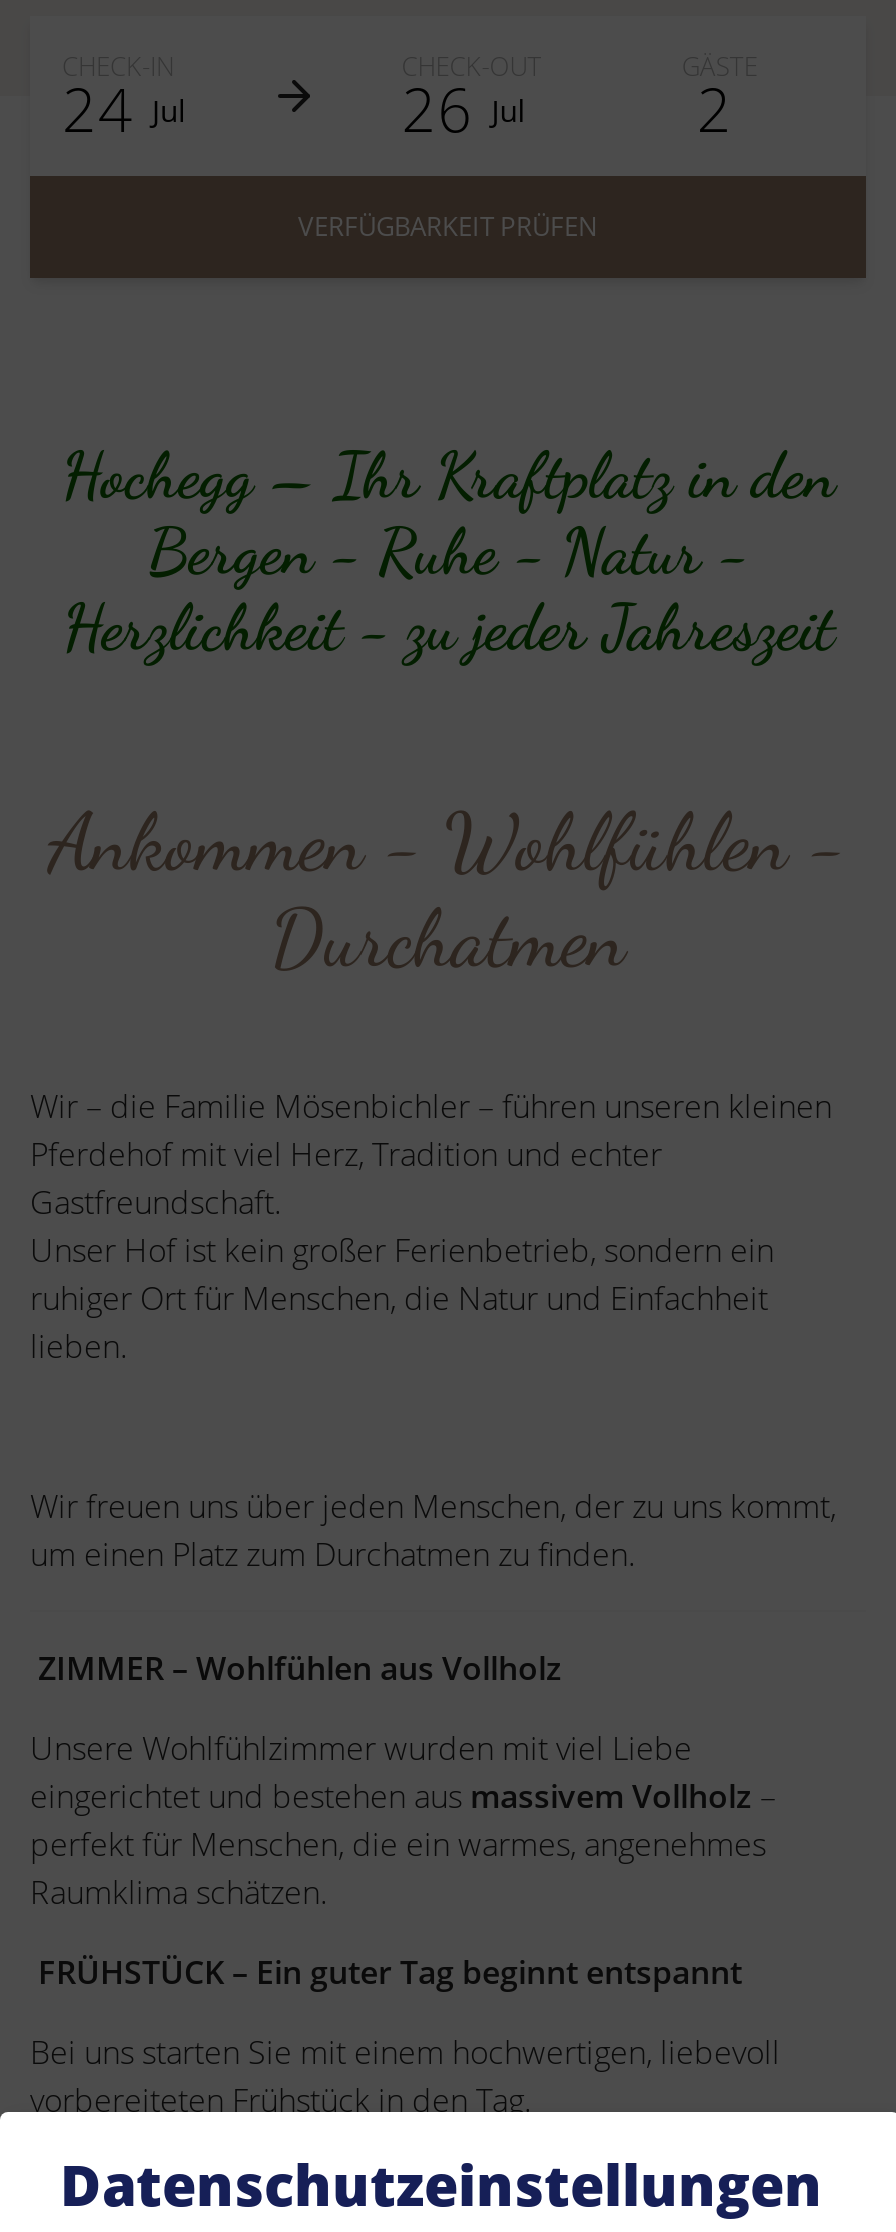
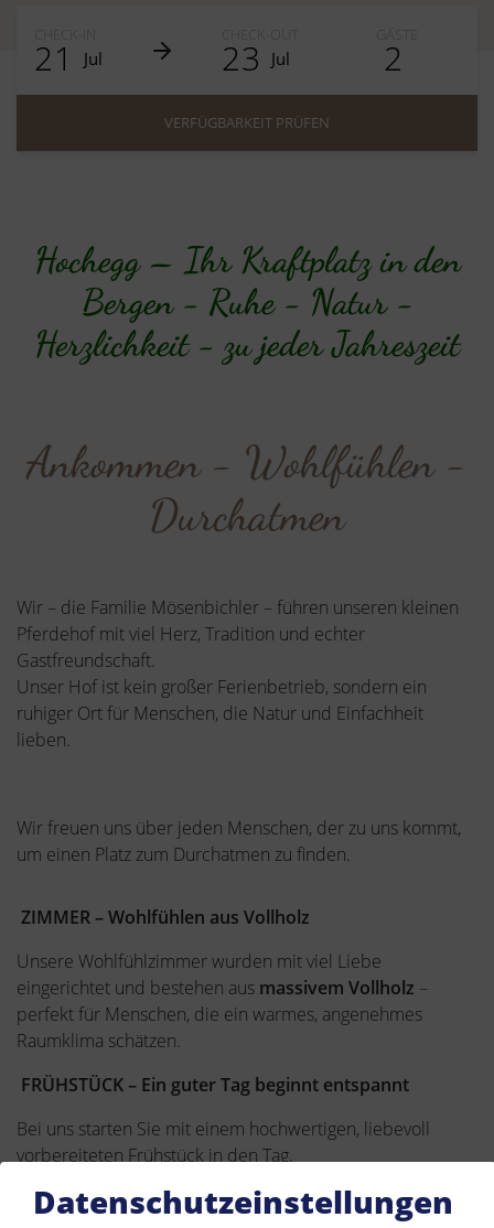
- 24 Jul
+ 21 Jul

- 26 Jul
+ 23 Jul
